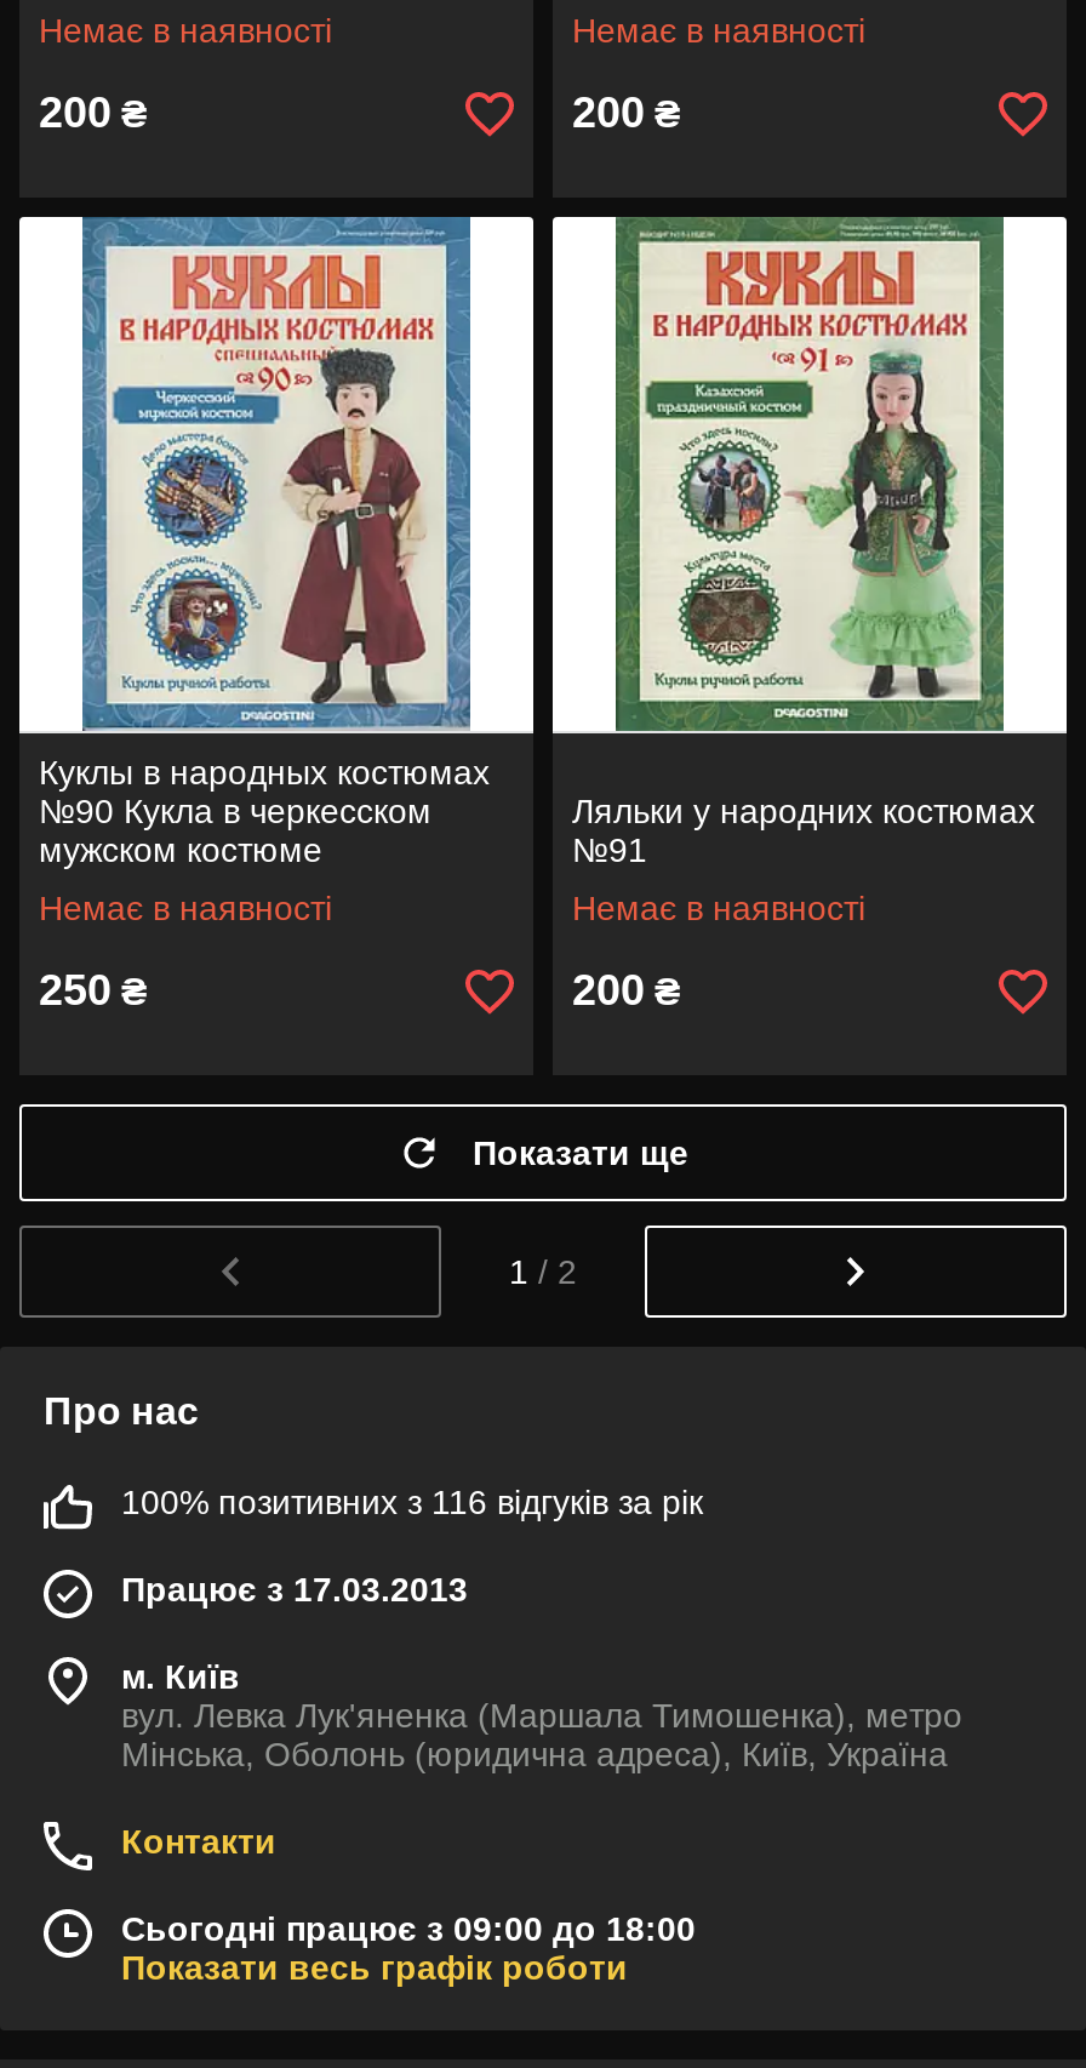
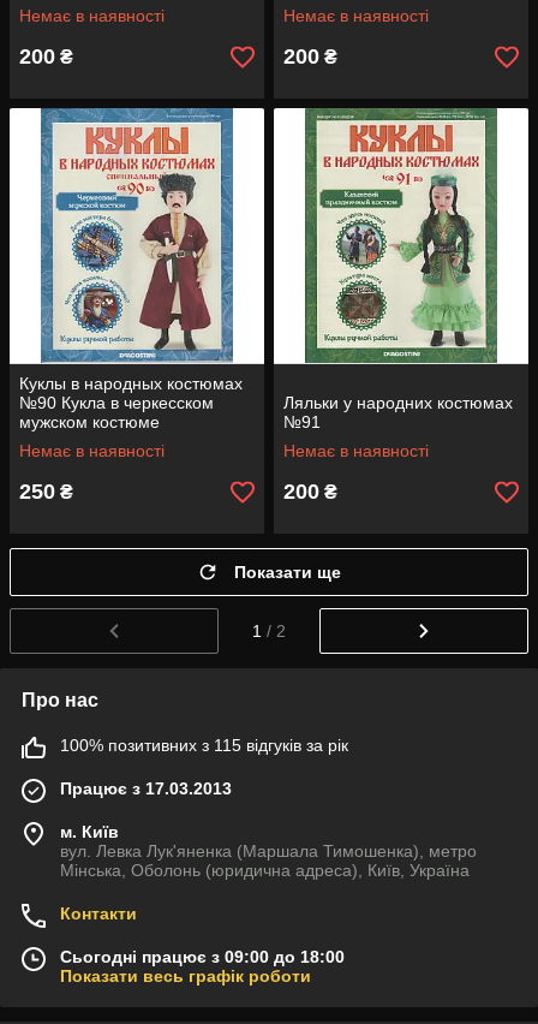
- 100% позитивних з 116 відгуків за рік
+ 100% позитивних з 115 відгуків за рік
